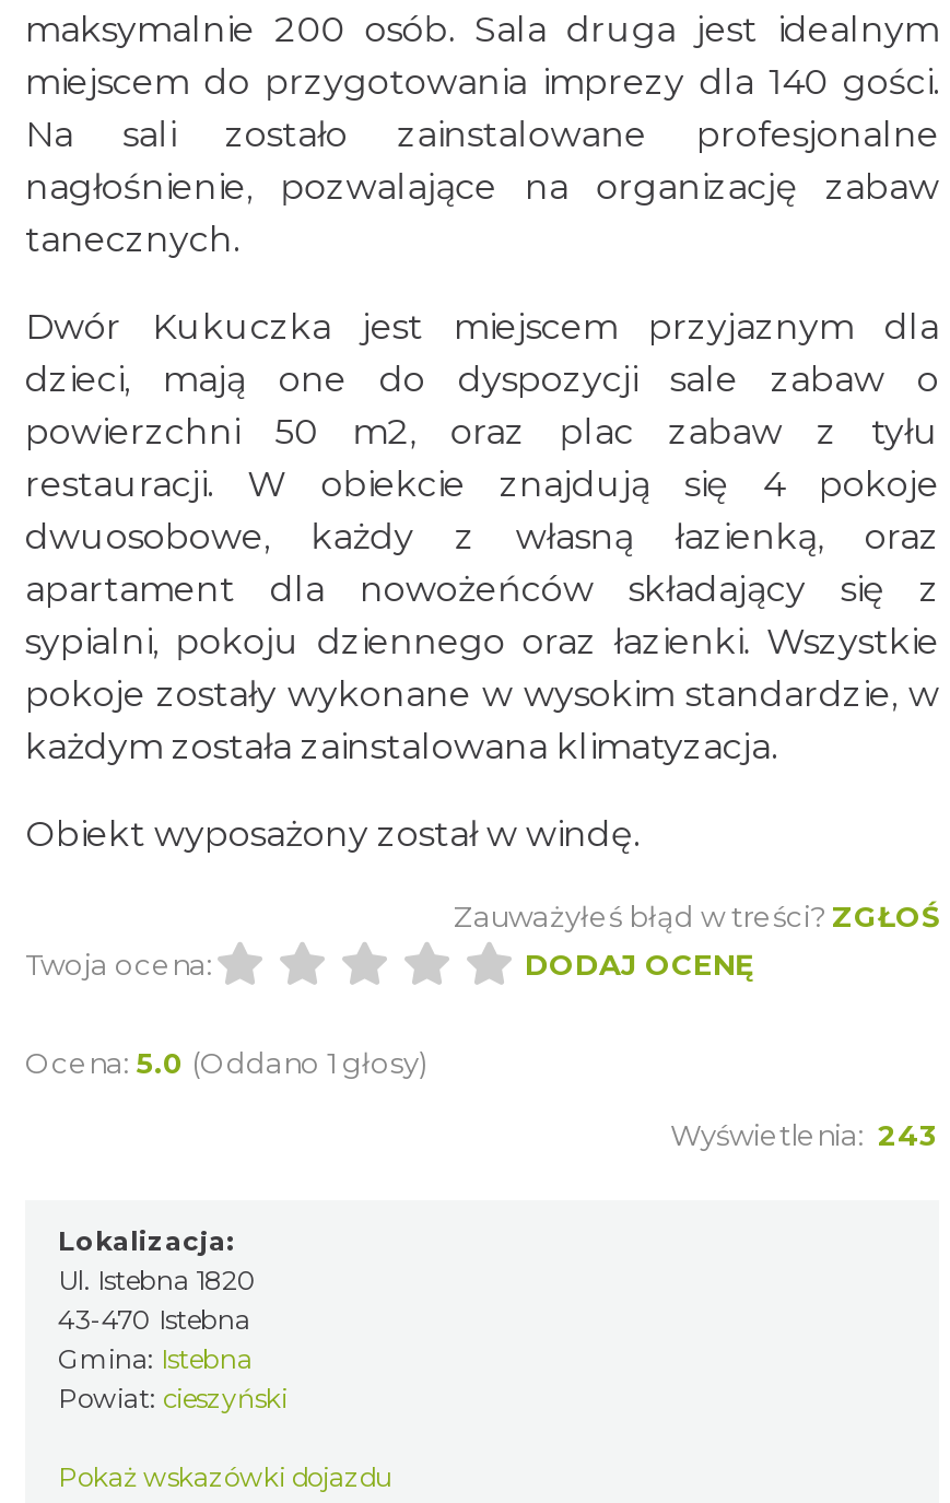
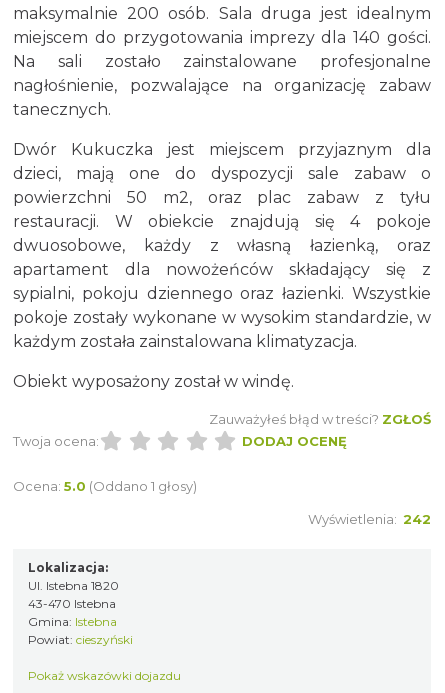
- Wyświetlenia: 243
+ Wyświetlenia: 242
